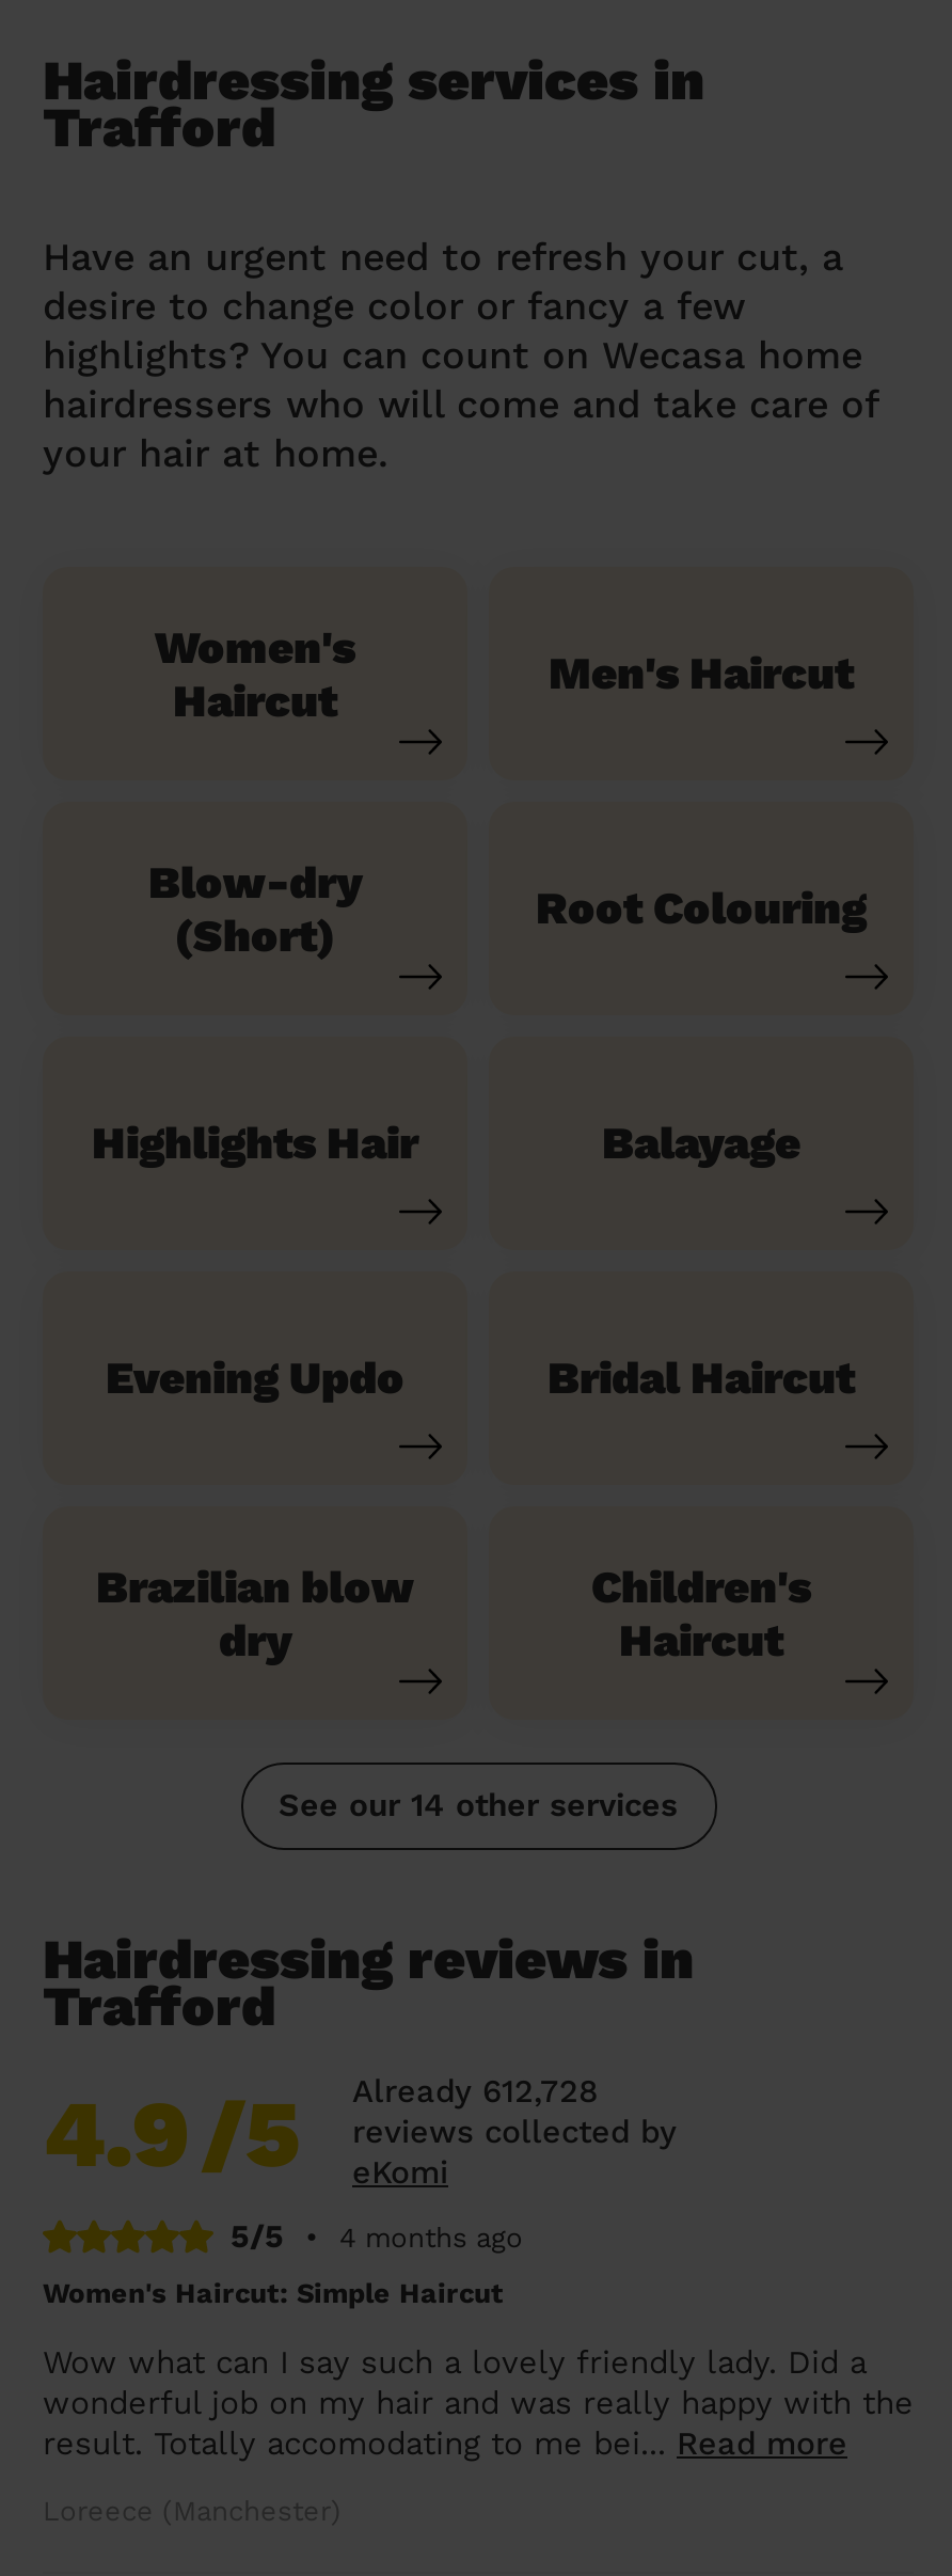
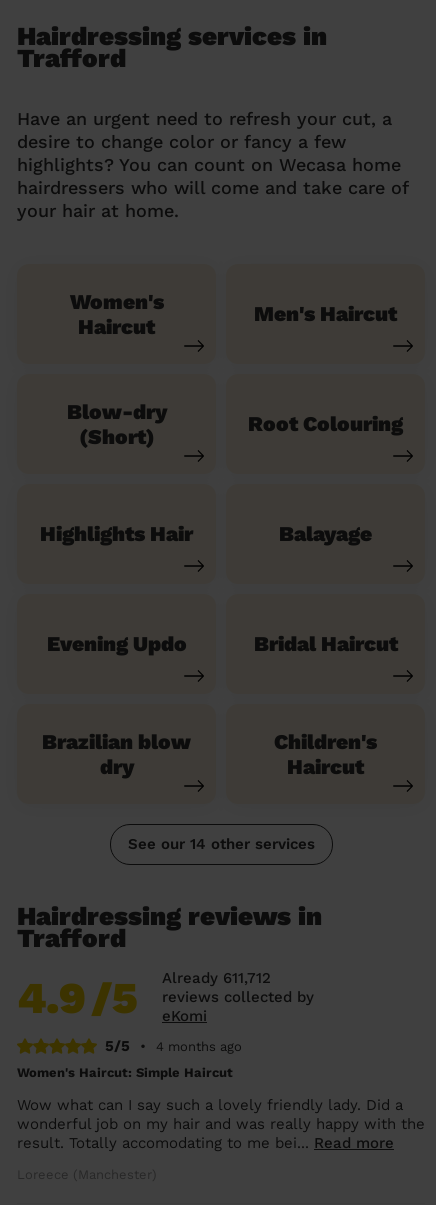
- Already 612,728
+ Already 611,712
